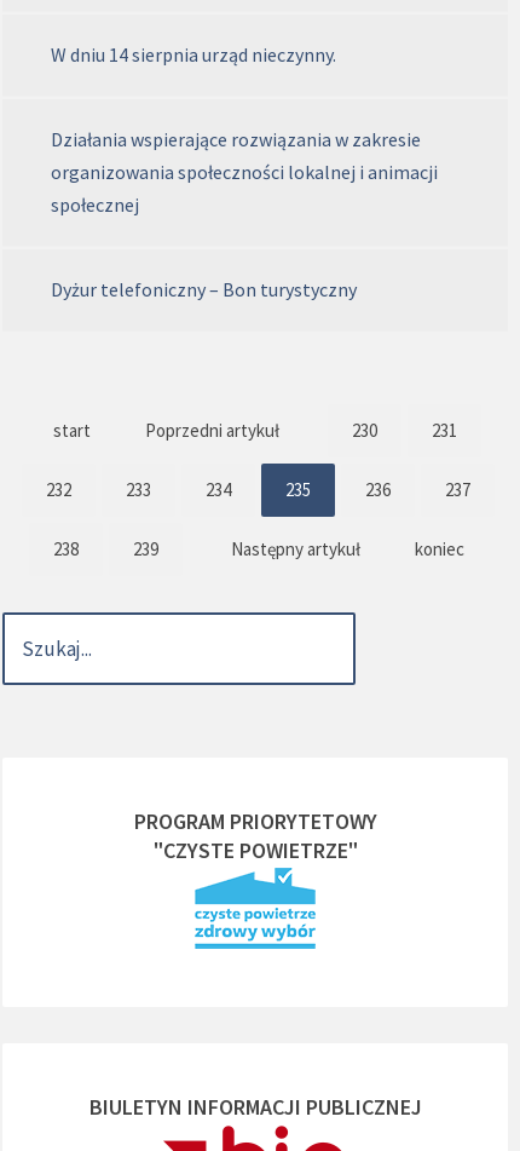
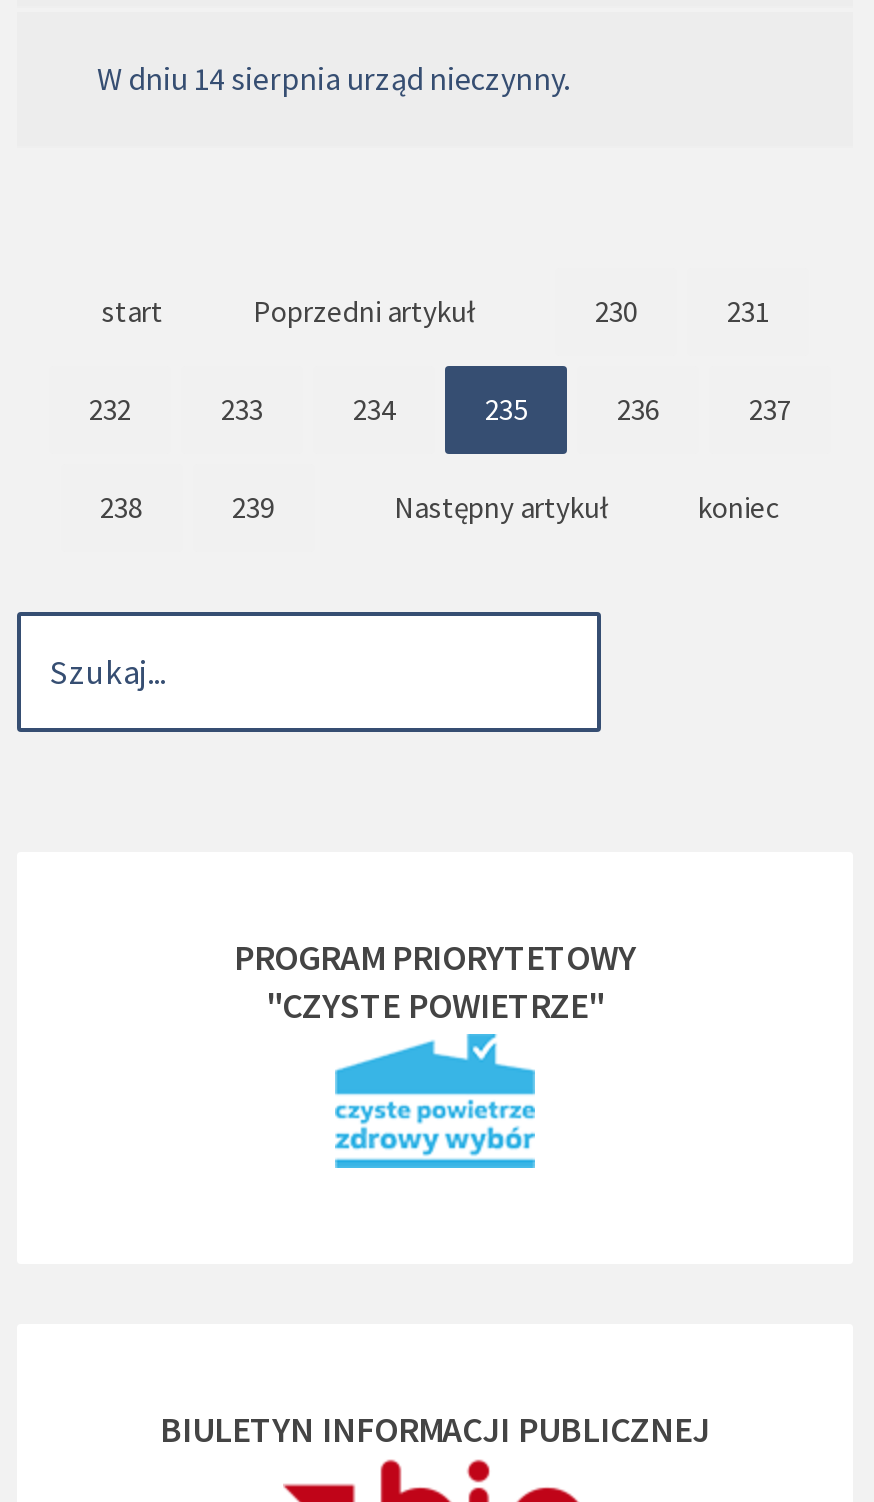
- Działania wspierające rozwiązania w zakresie
- organizowania społeczności lokalnej i animacji
- społecznej
- Dyżur telefoniczny – Bon turystyczny
